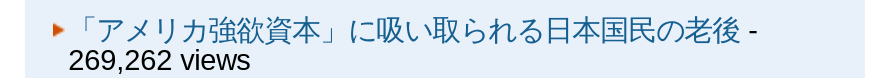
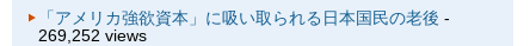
- 269,262 views
+ 269,252 views
